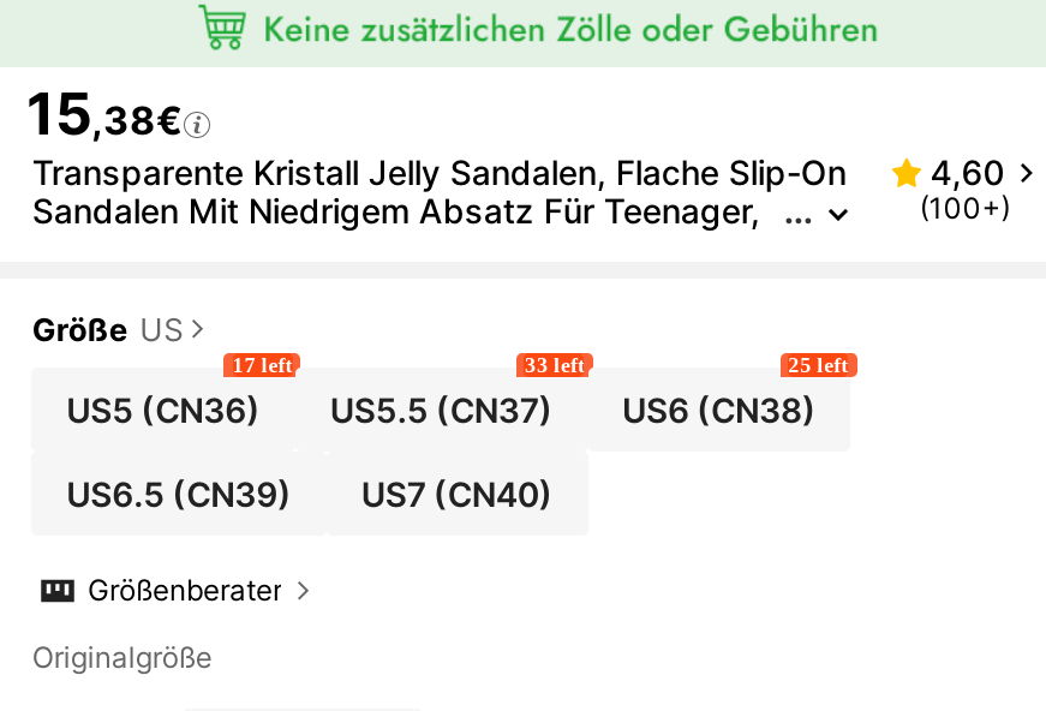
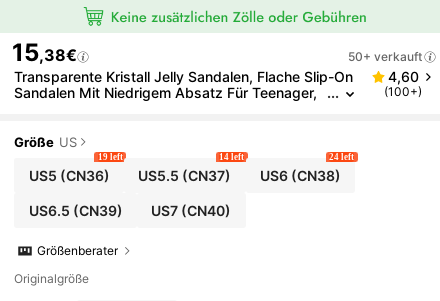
+ 50+ verkauft

- 17 left
+ 19 left

- 33 left
+ 14 left

- 25 left
+ 24 left
